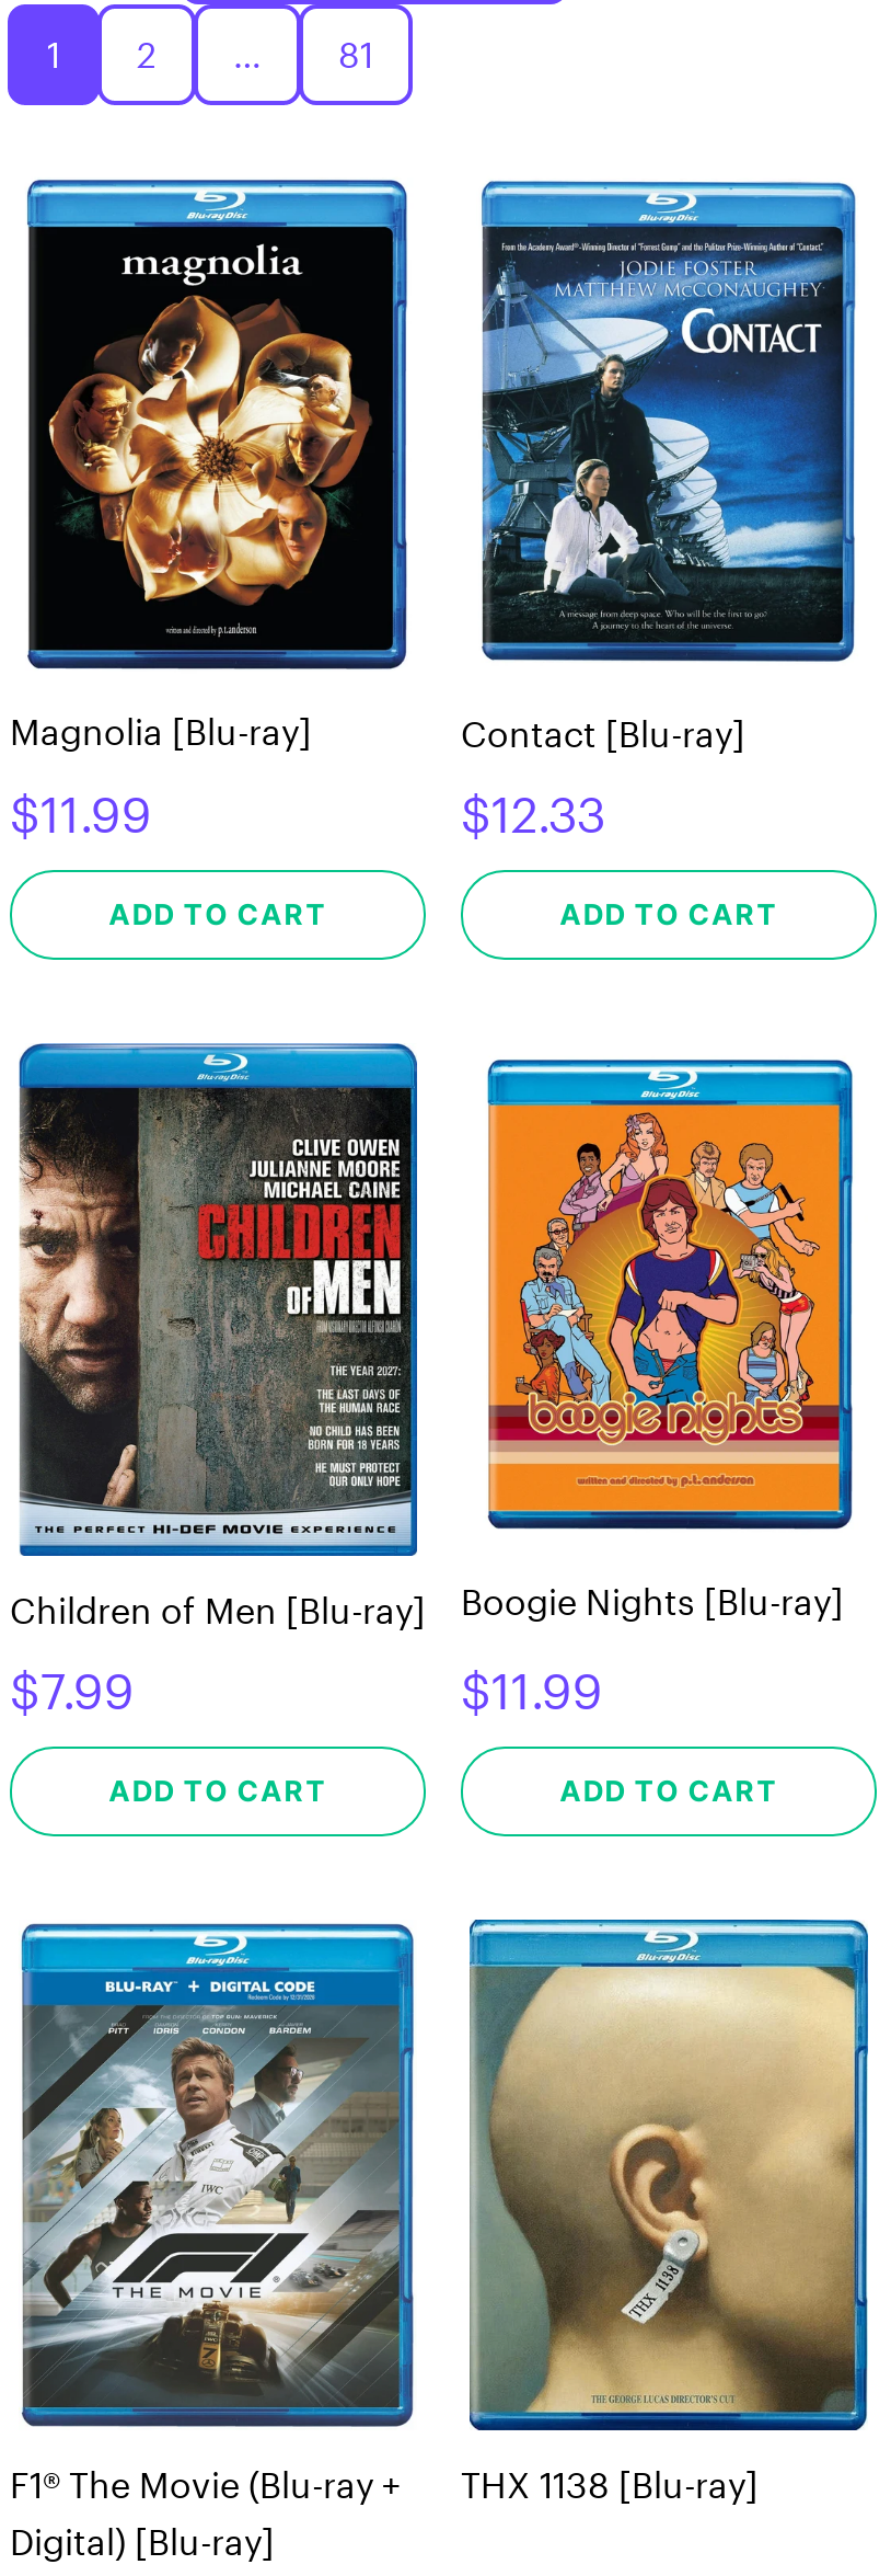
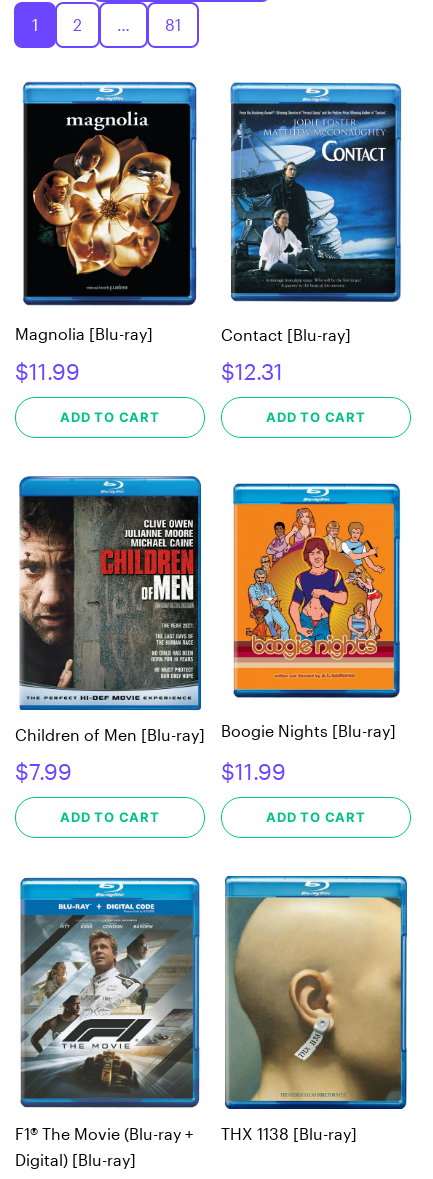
- $12.33
+ $12.31
